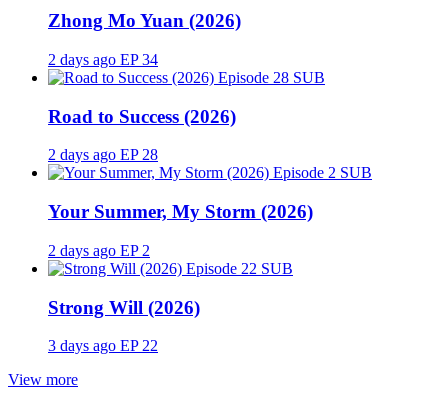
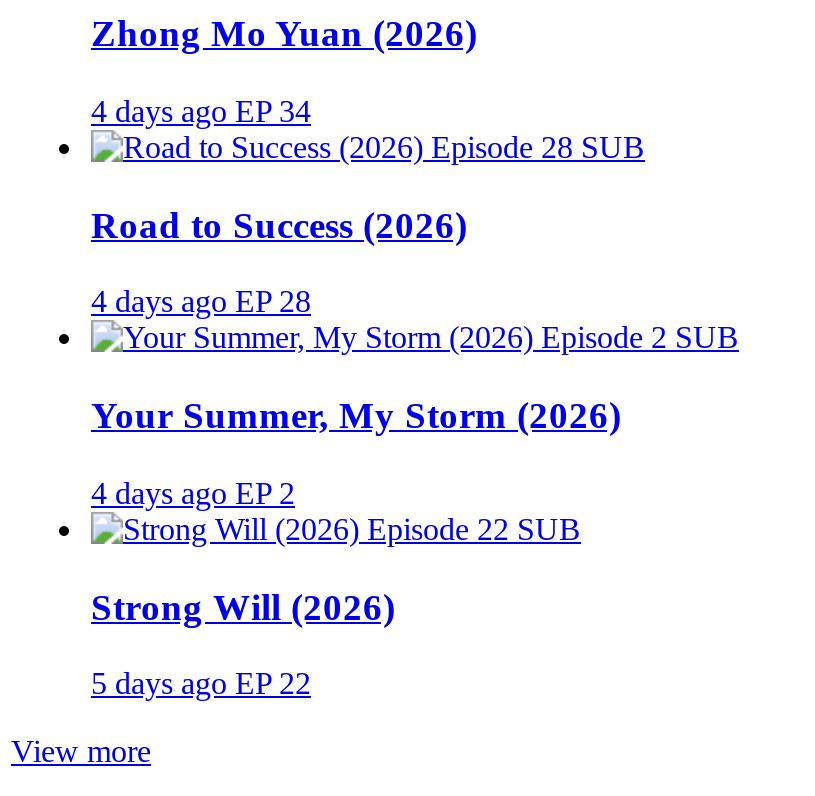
- 2 days ago EP 34
+ 4 days ago EP 34

- 2 days ago EP 28
+ 4 days ago EP 28

- 2 days ago EP 2
+ 4 days ago EP 2

- 3 days ago EP 22
+ 5 days ago EP 22
